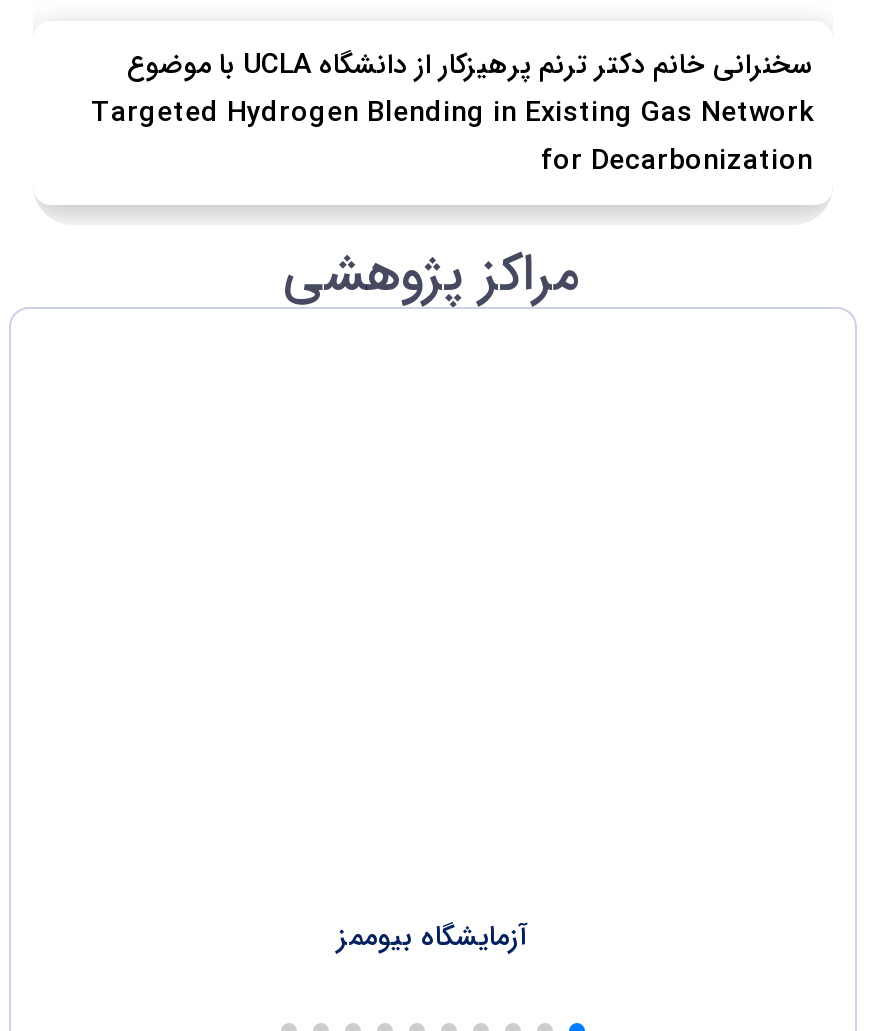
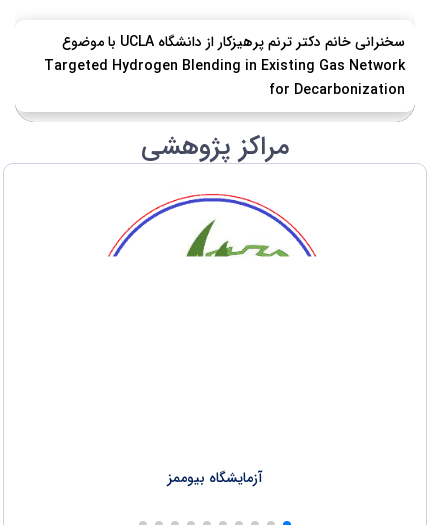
+ [image]
